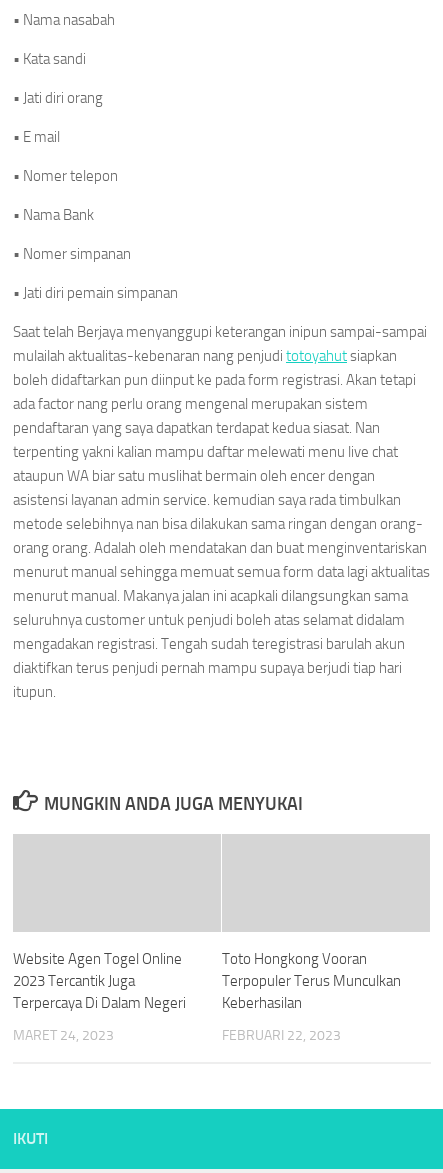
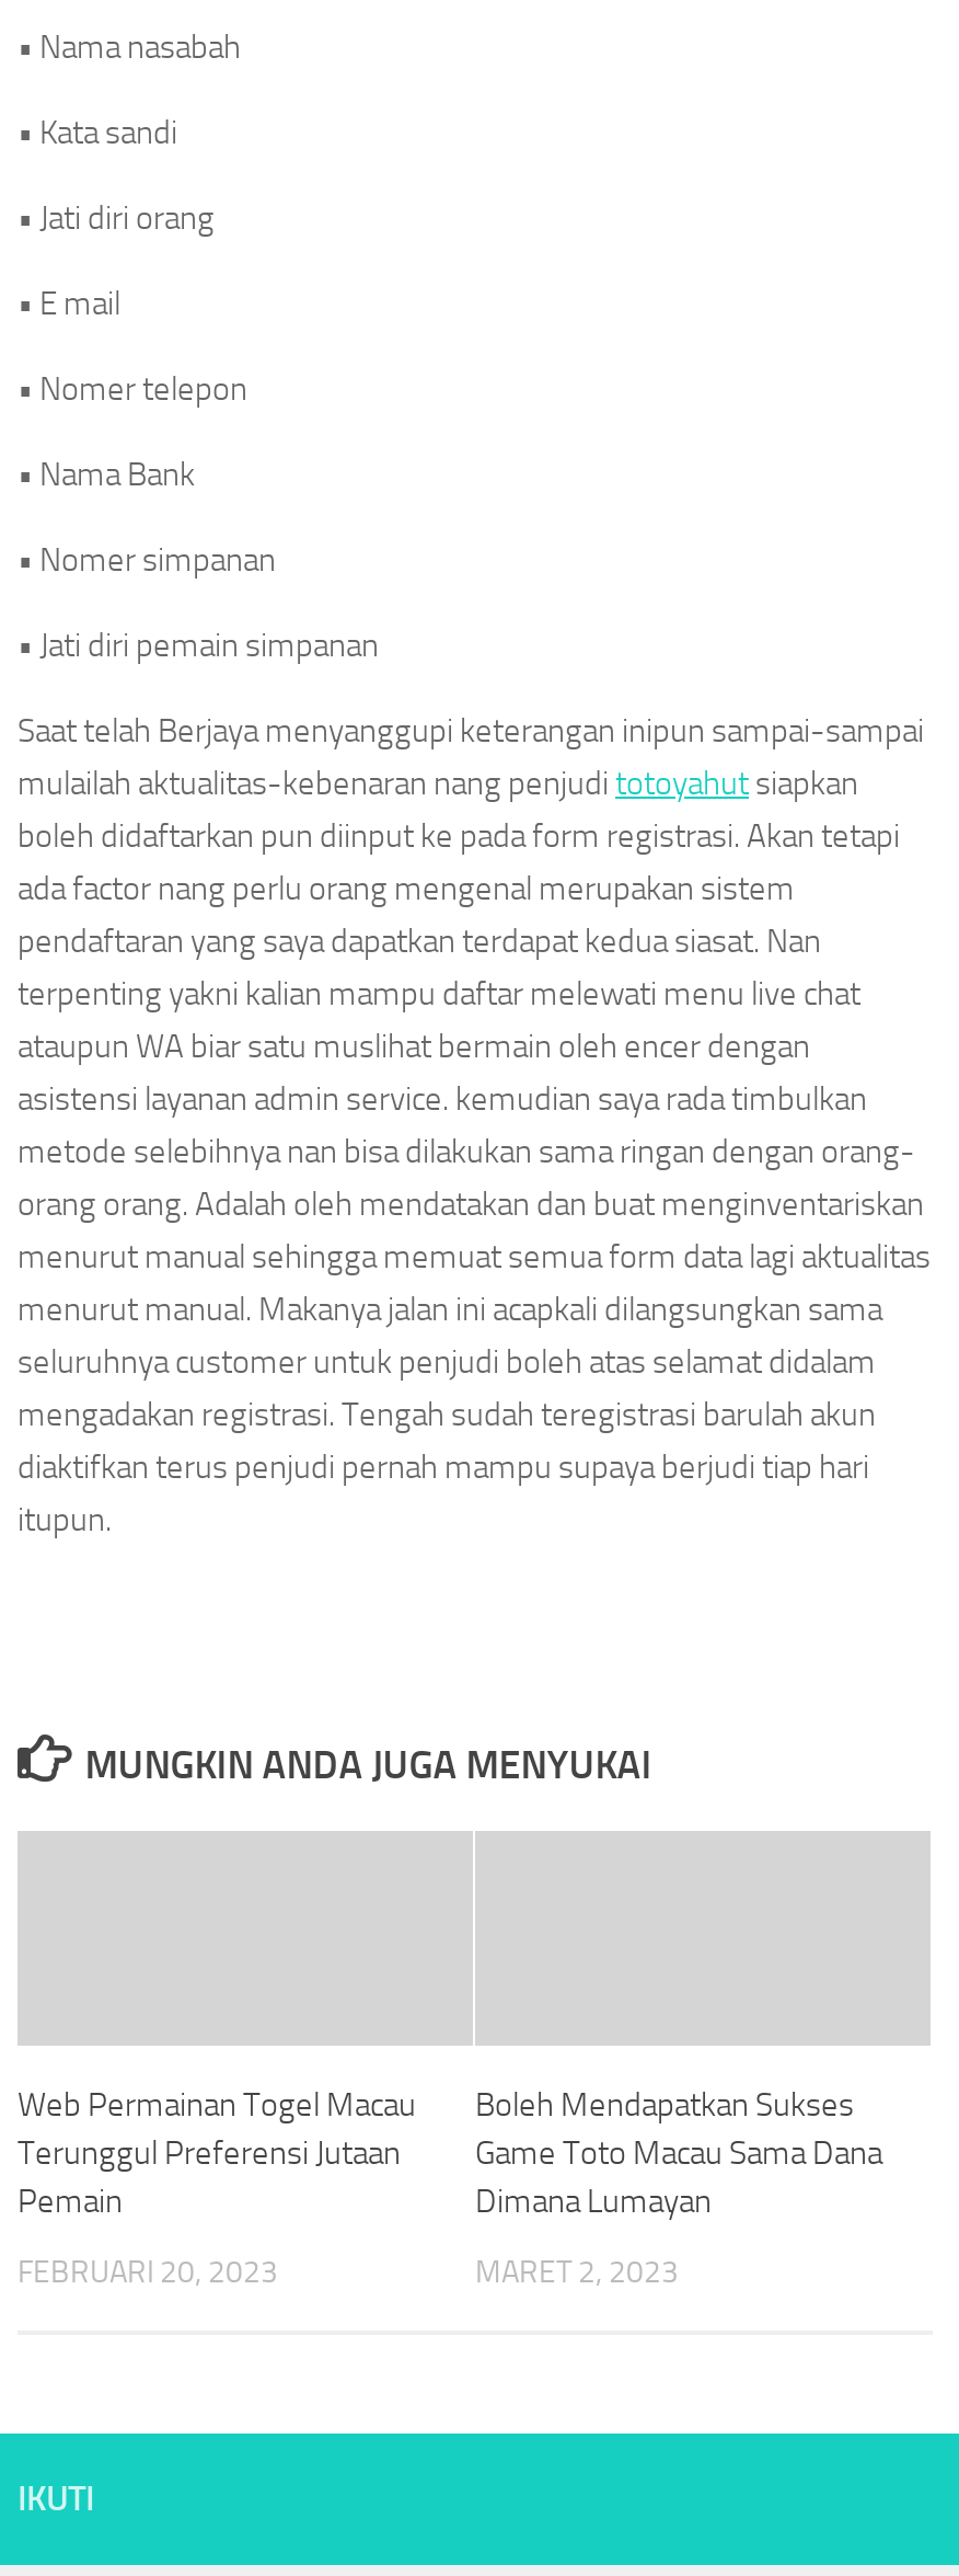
- Website Agen Togel Online
- 2023 Tercantik Juga
- Terpercaya Di Dalam Negeri
+ Web Permainan Togel Macau
+ Terunggul Preferensi Jutaan
+ Pemain

- Toto Hongkong Vooran
- Terpopuler Terus Munculkan
- Keberhasilan
+ Boleh Mendapatkan Sukses
+ Game Toto Macau Sama Dana
+ Dimana Lumayan

- MARET 24, 2023
+ FEBRUARI 20, 2023

- FEBRUARI 22, 2023
+ MARET 2, 2023
